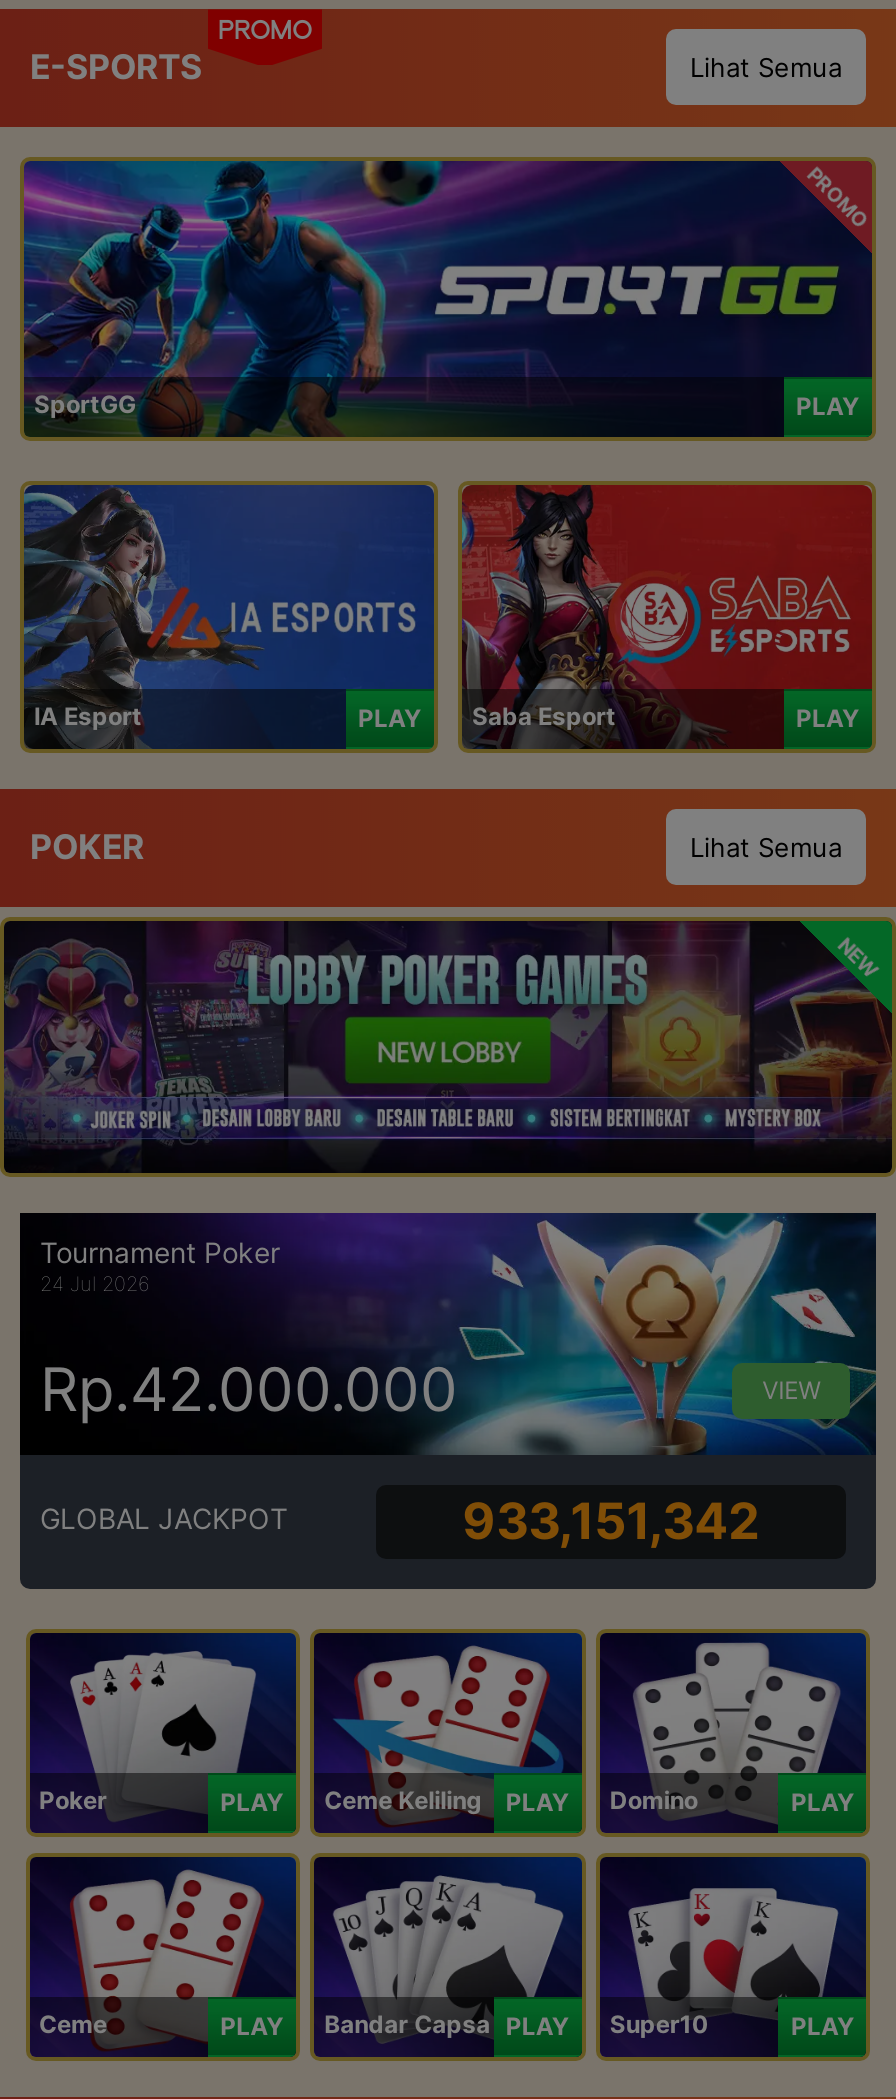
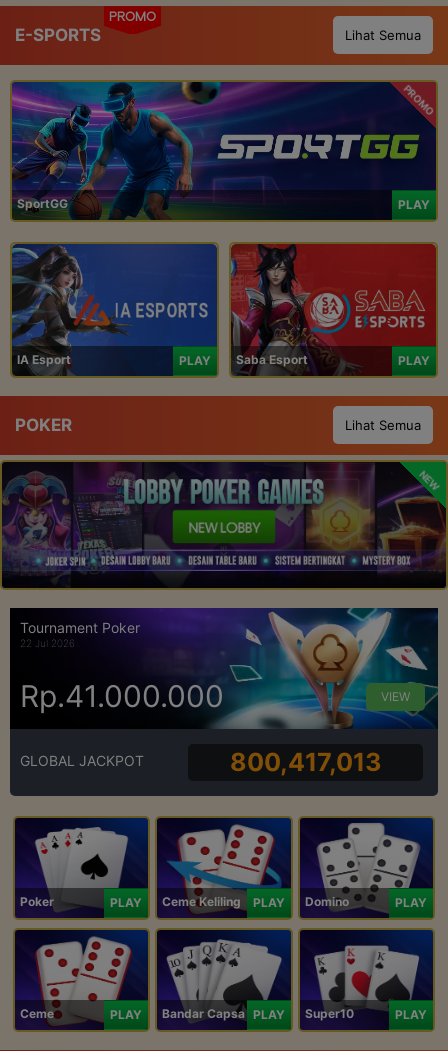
- 24 Jul 2026
+ 22 Jul 2026

- Rp.42.000.000
+ Rp.41.000.000

- 933,151,342
+ 800,417,013
